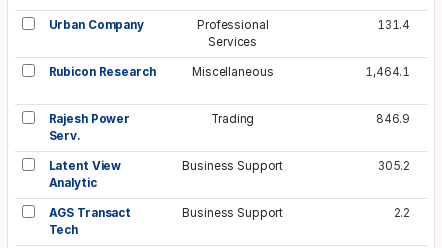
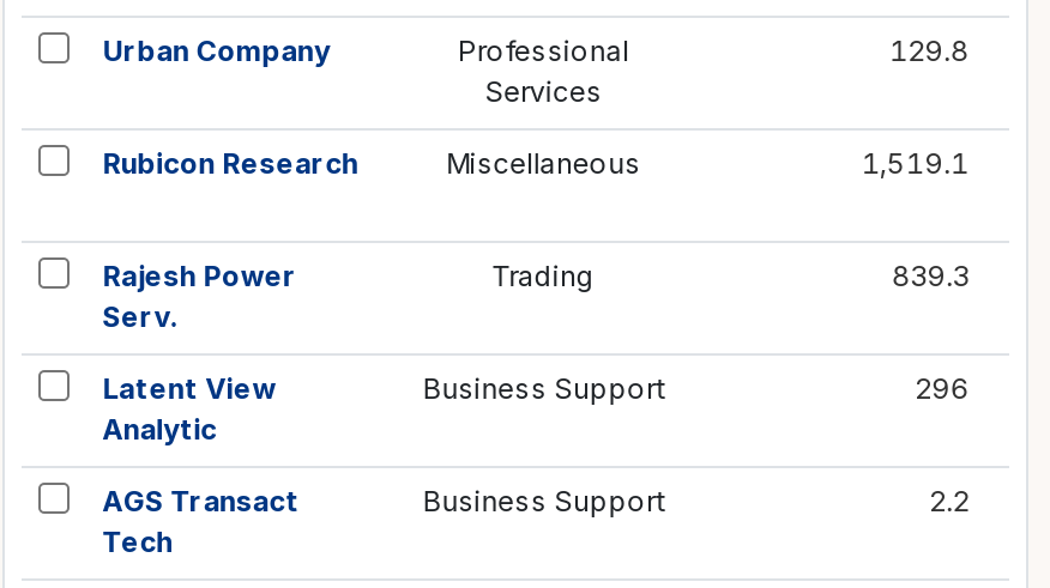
- 131.4
+ 129.8

- 1,464.1
+ 1,519.1

- 846.9
+ 839.3

- 305.2
+ 296
